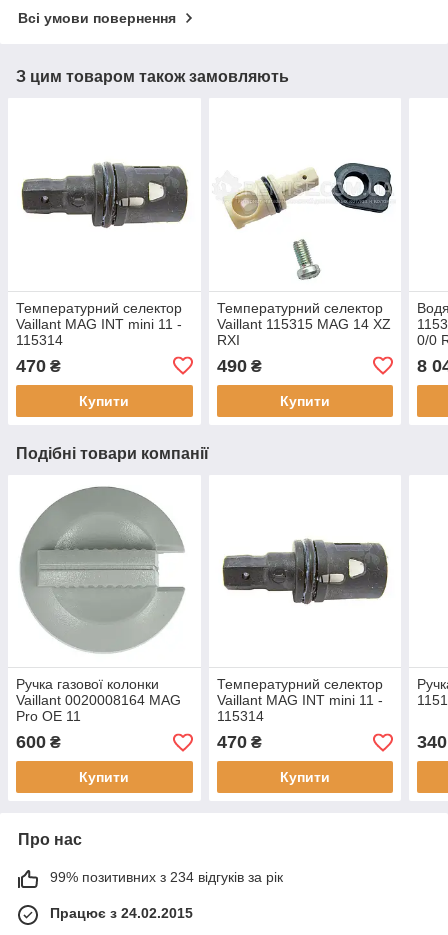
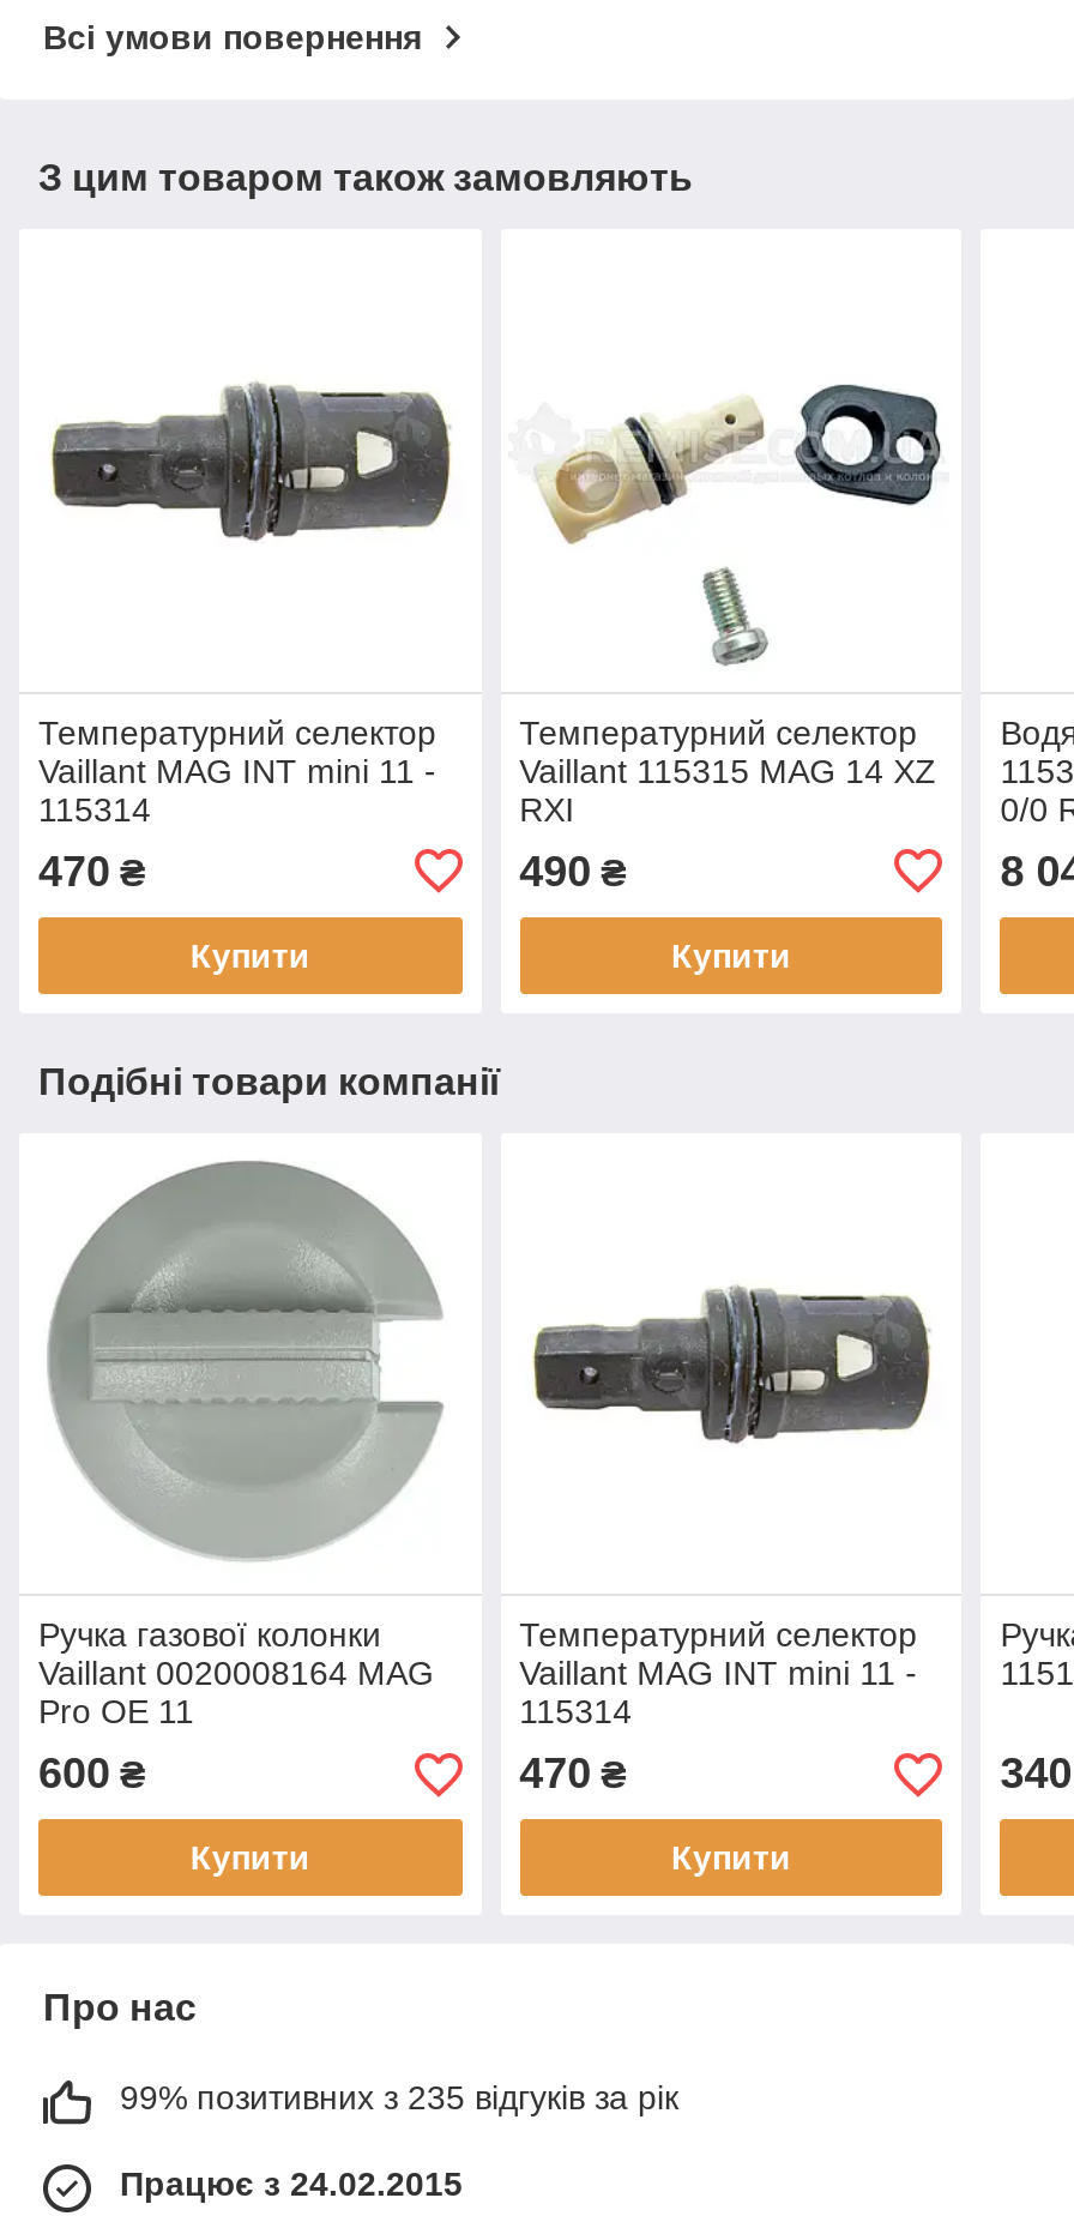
- 99% позитивних з 234 відгуків за рік
+ 99% позитивних з 235 відгуків за рік
